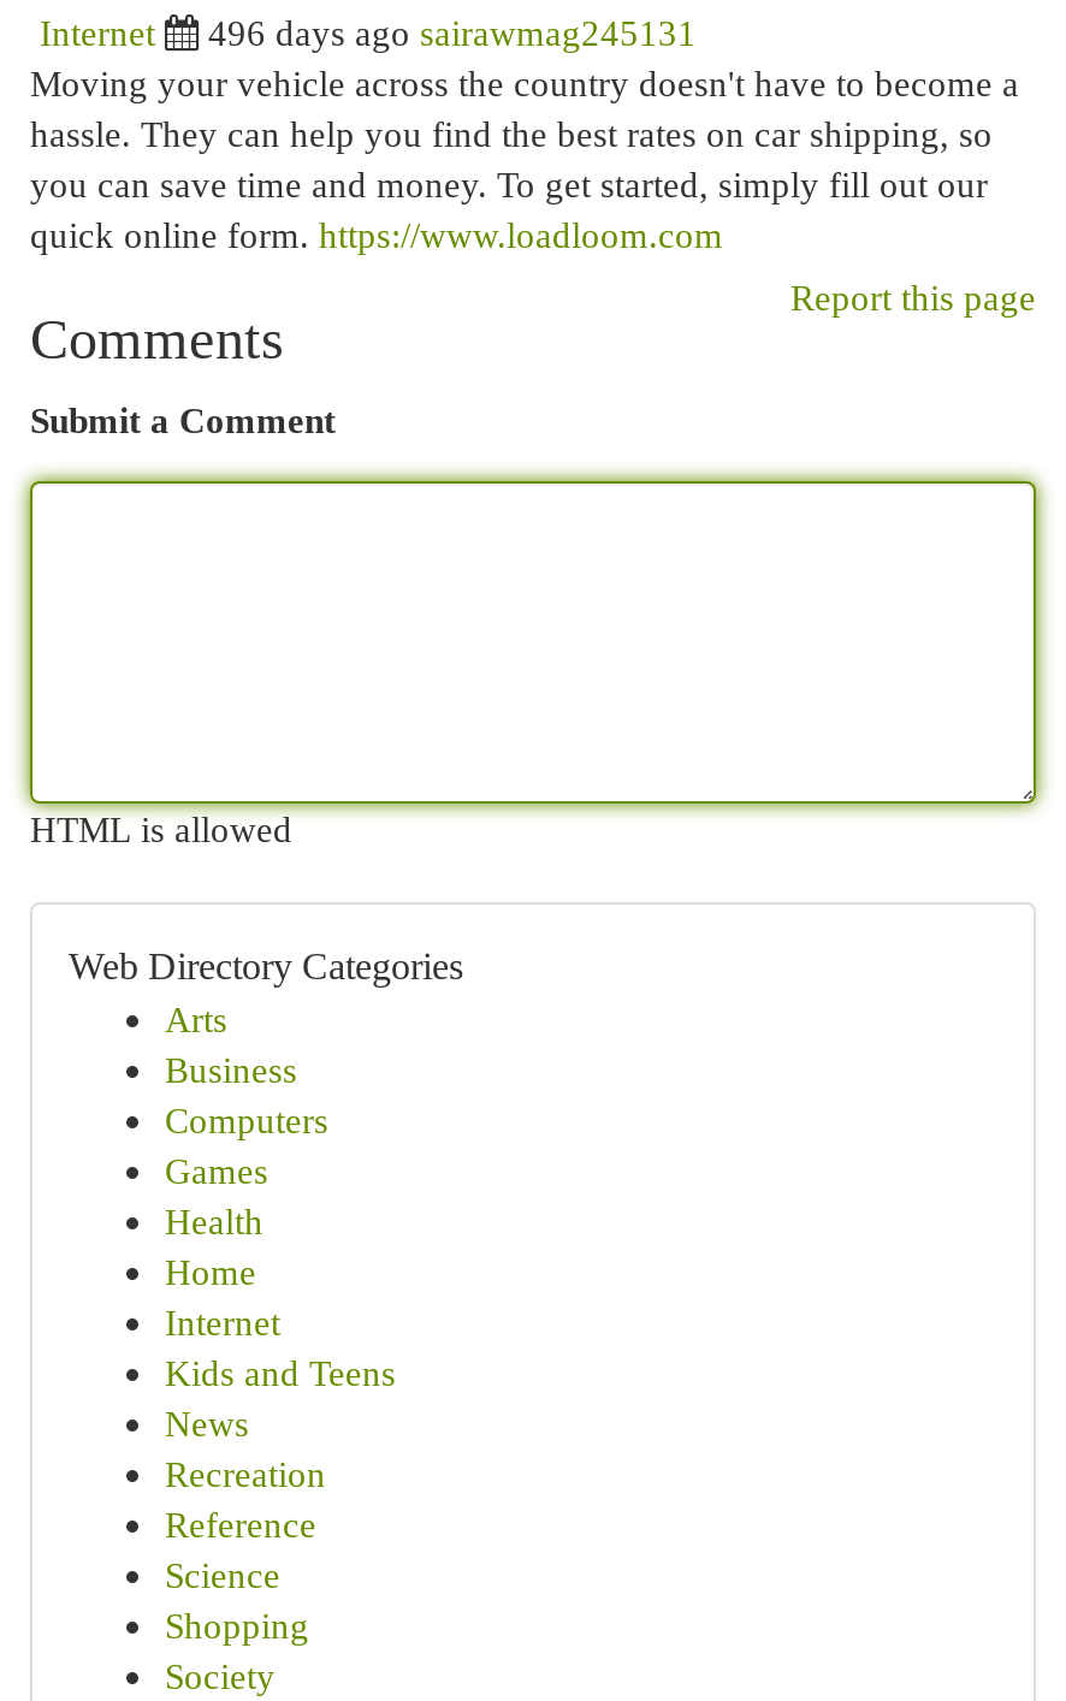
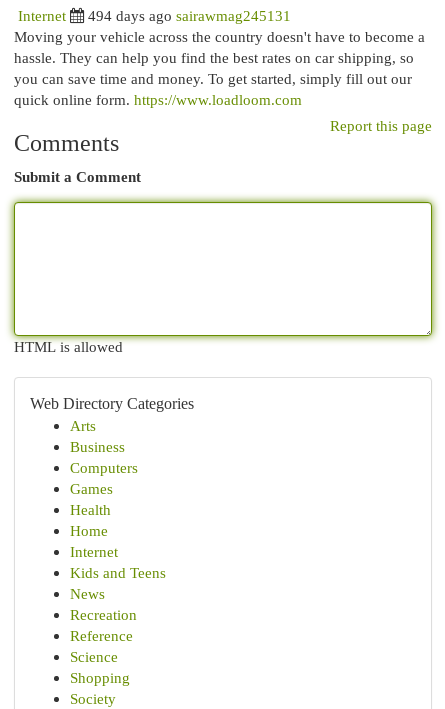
- 496 days ago sairawmag245131
+ 494 days ago sairawmag245131
